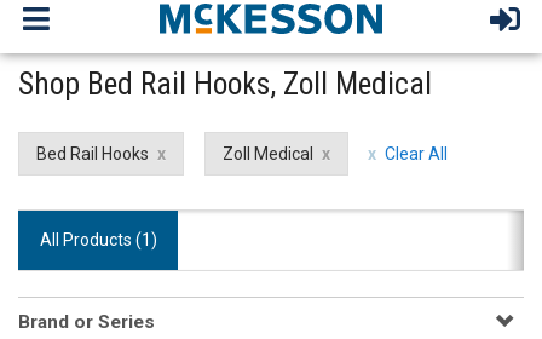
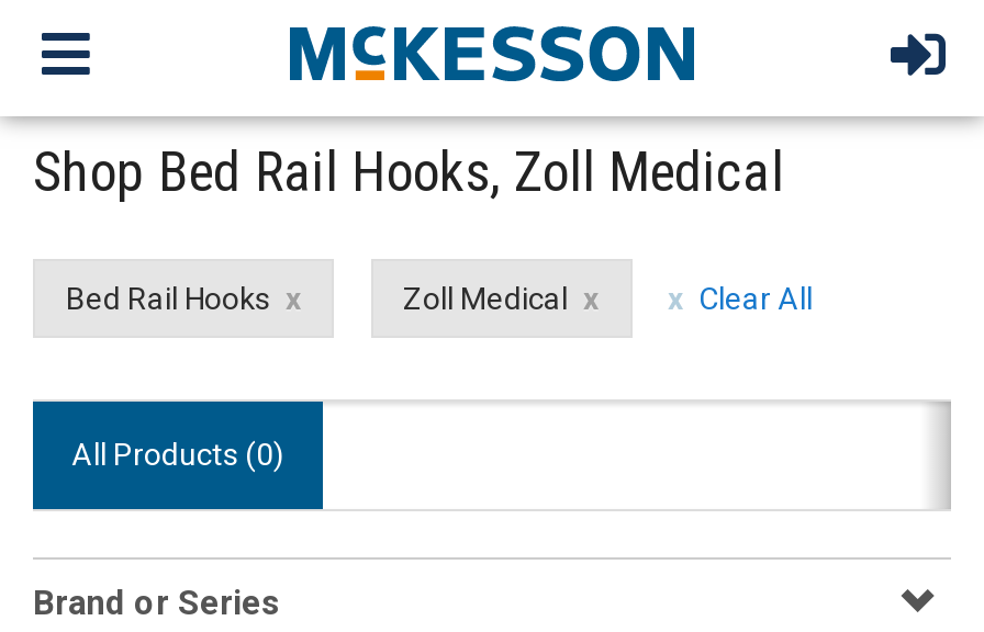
- All Products (1)
+ All Products (0)
